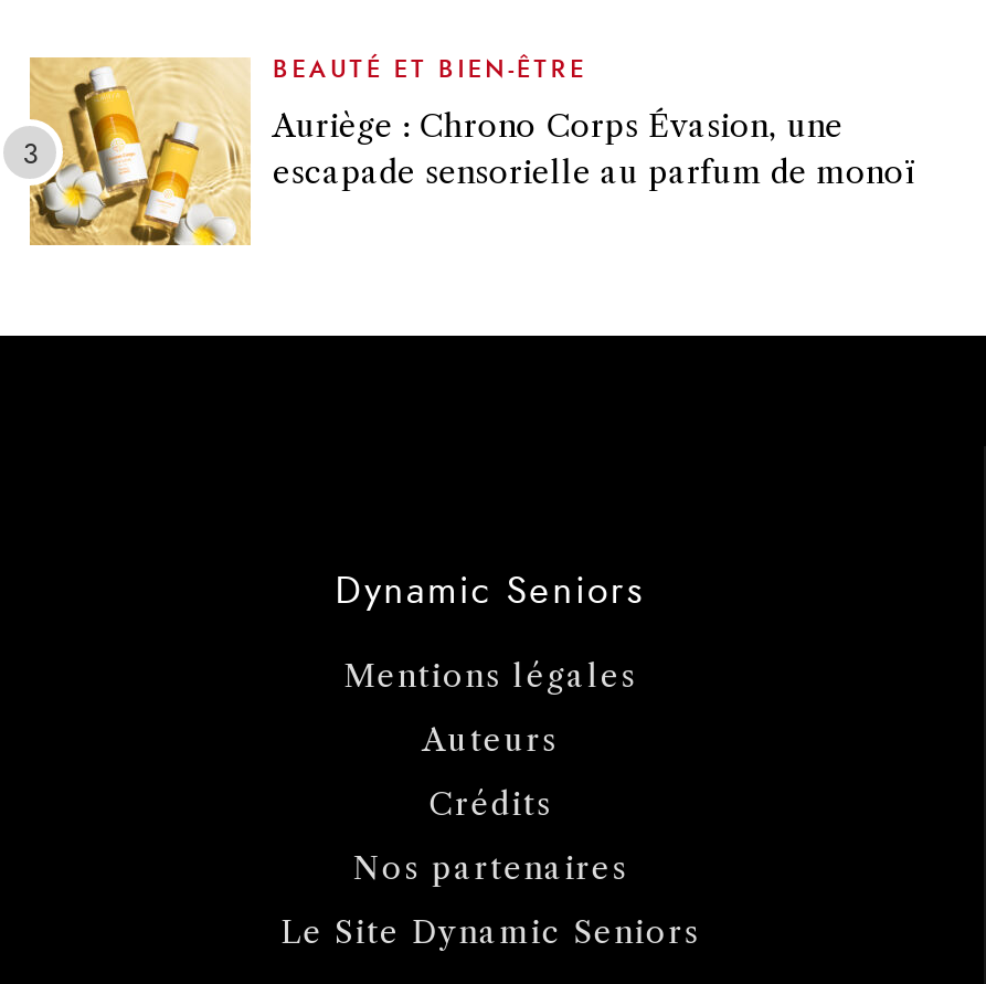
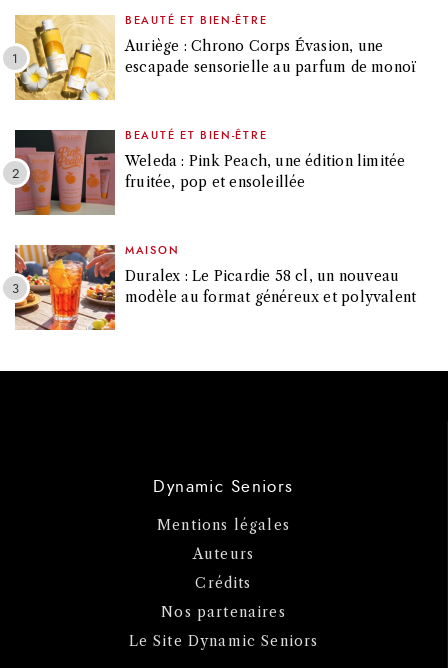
+ [image]
+ BEAUTÉ ET BIEN-ÊTRE
+ Weleda : Pink Peach, une édition limitée
+ fruitée, pop et ensoleillée

+ [image]
+ MAISON
+ Duralex : Le Picardie 58 cl, un nouveau
+ modèle au format généreux et polyvalent
